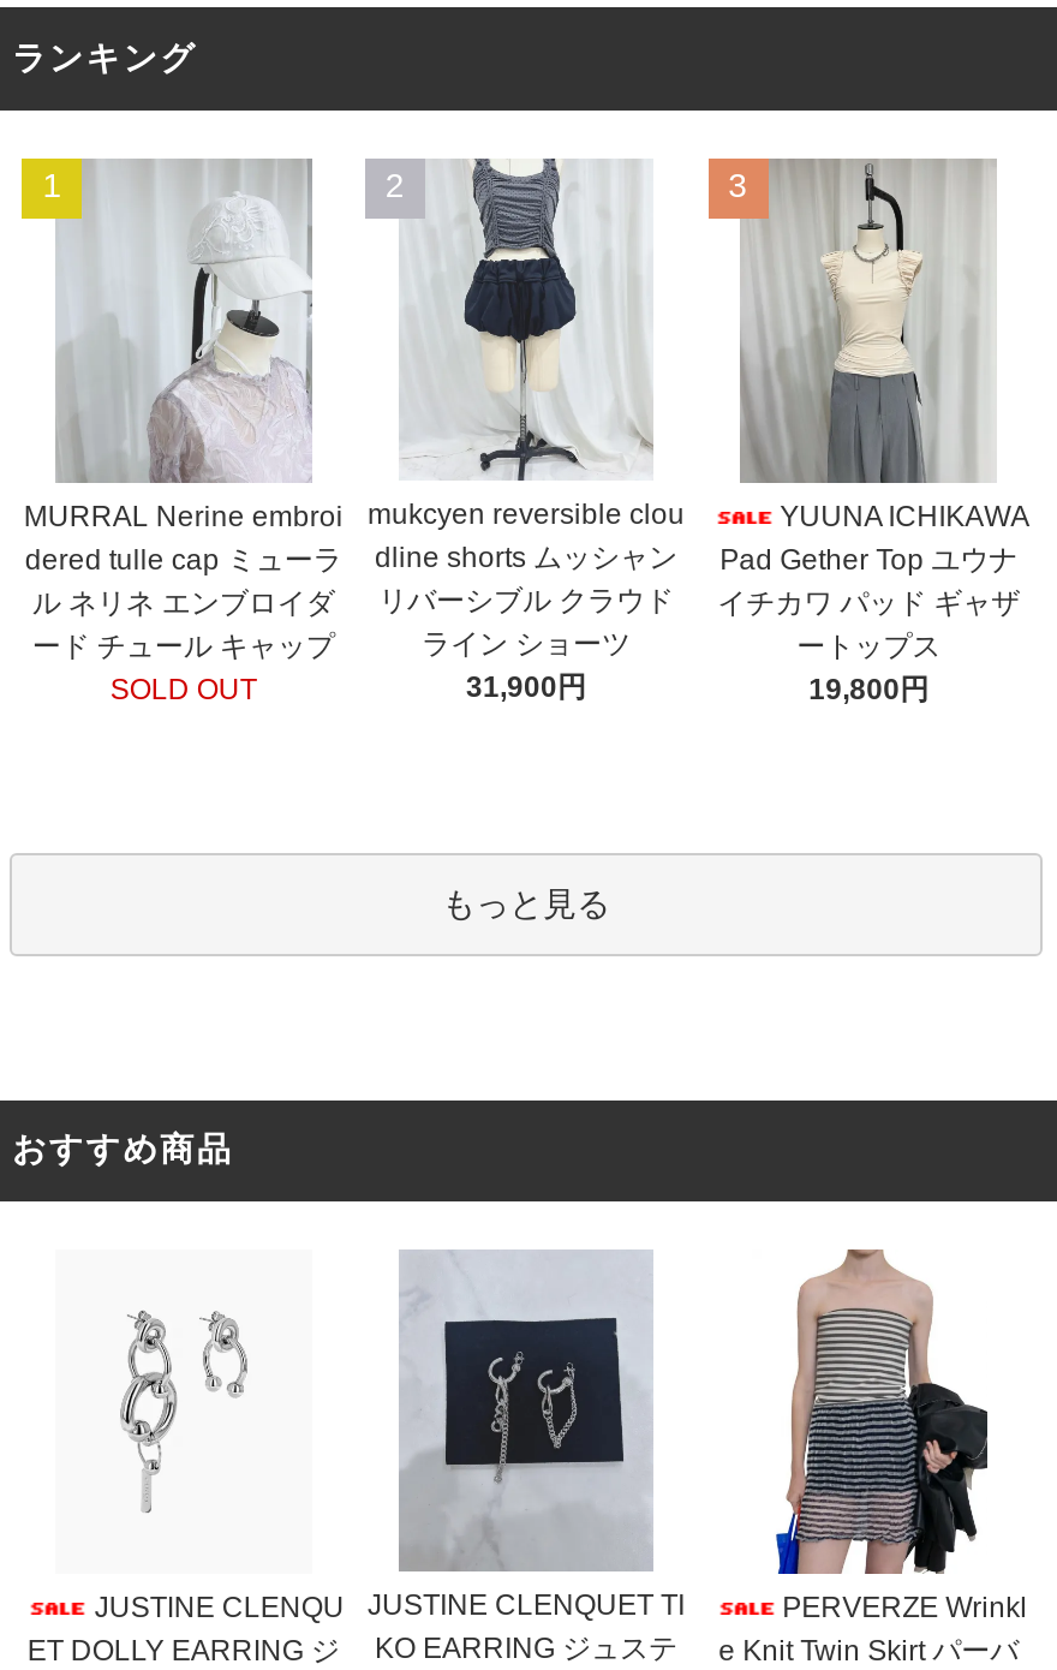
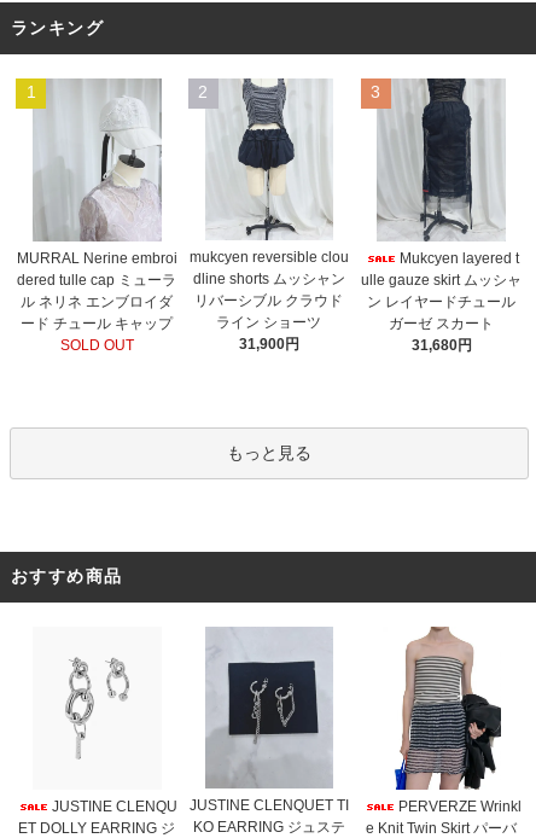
- [image]
- YUUNA ICHIKAWA
- Pad Gether Top ユウナ
- イチカワ パッド ギャザ
- ートップス
- 19,800円
+ [image]
+ Mukcyen layered t
+ ulle gauze skirt ムッシャ
+ ン レイヤードチュール
+ ガーゼ スカート
+ 31,680円
